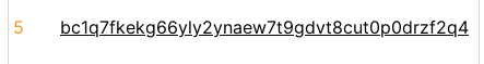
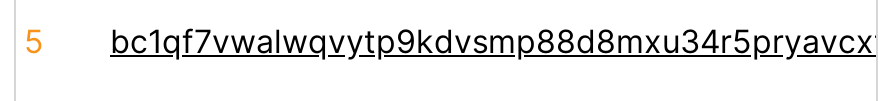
- bc1q7fkekg66yly2ynaew7t9gdvt8cut0p0drzf2q4
+ bc1qf7vwalwqvytp9kdvsmp88d8mxu34r5pryavcxt
